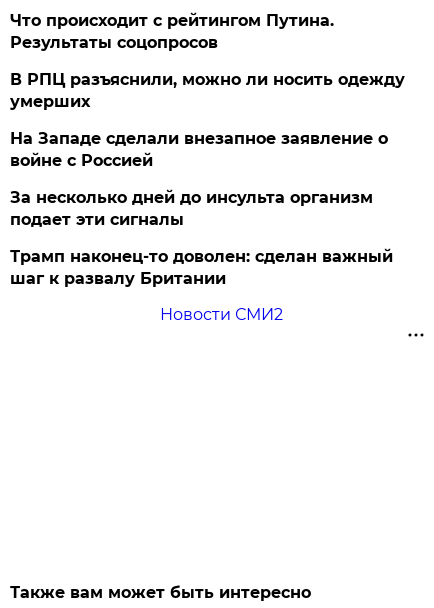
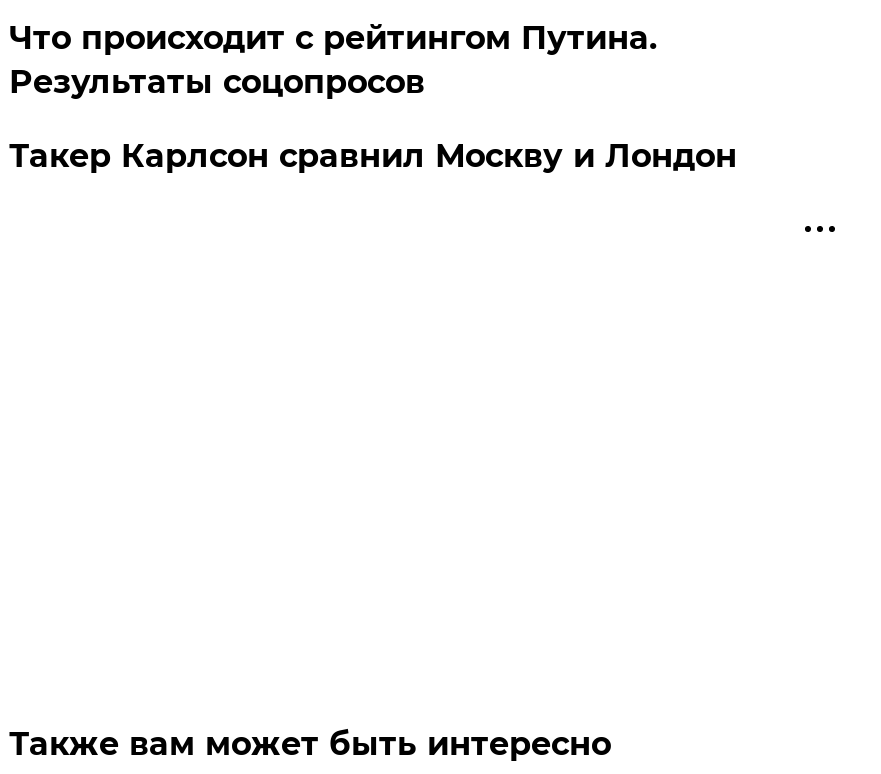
- В РПЦ разъяснили, можно ли носить одежду
- умерших
- На Западе сделали внезапное заявление о
- войне с Россией
- За несколько дней до инсульта организм
- подает эти сигналы
- Трамп наконец-то доволен: сделан важный
- шаг к развалу Британии
- Новости СМИ2
+ Такер Карлсон сравнил Москву и Лондон
